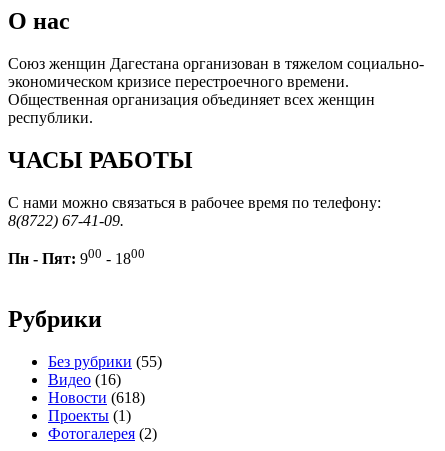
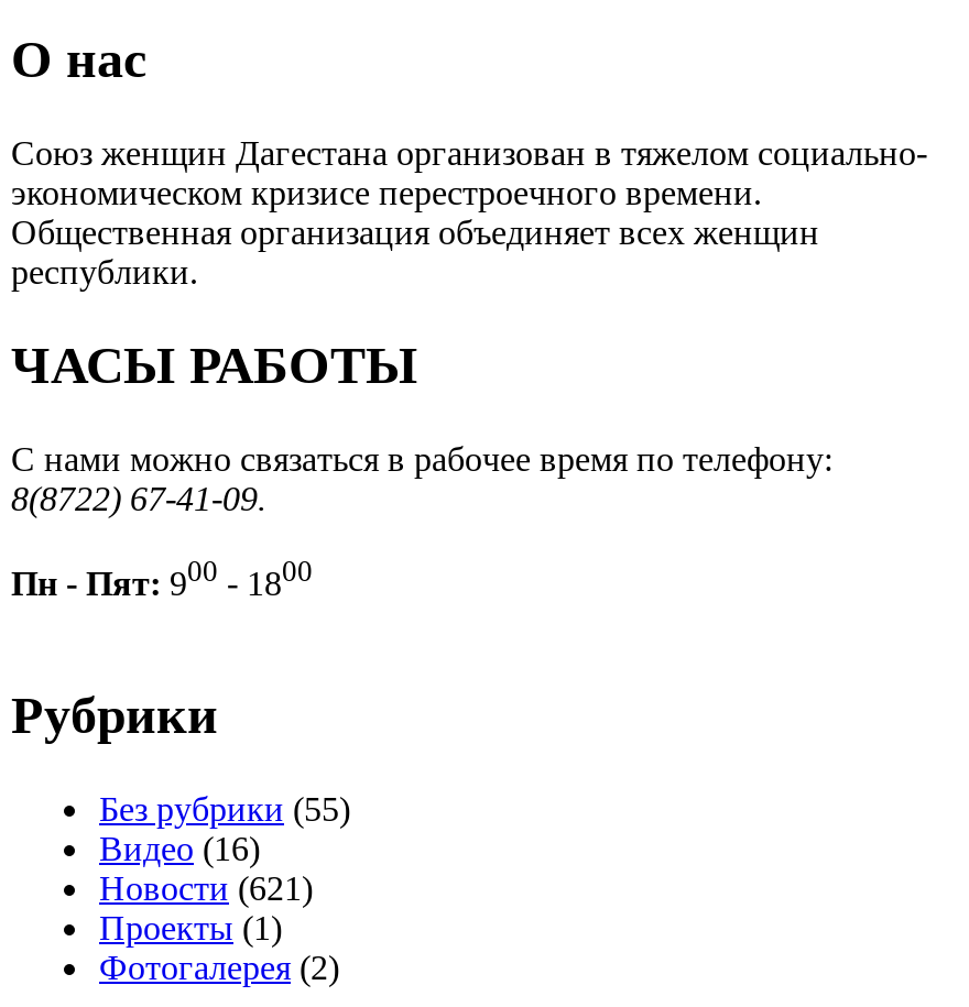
- Новости (618)
+ Новости (621)
